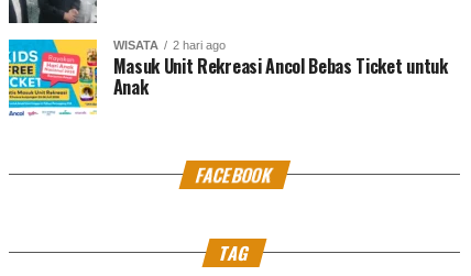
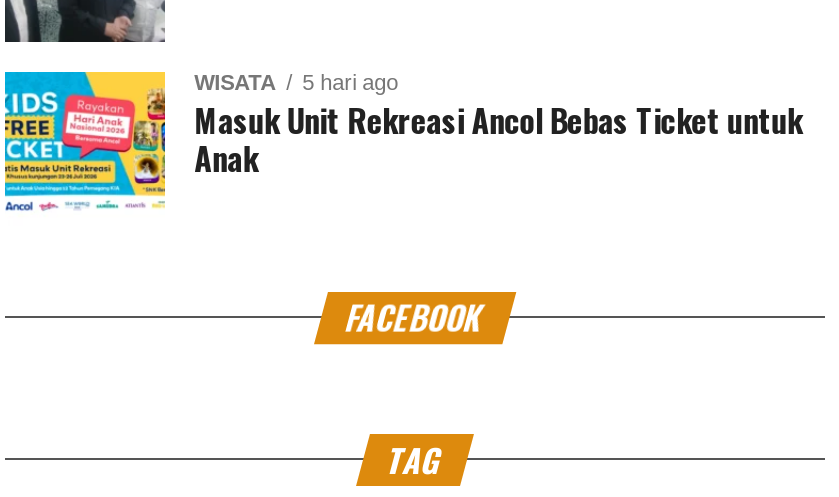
- WISATA 2 hari ago
+ WISATA 5 hari ago
